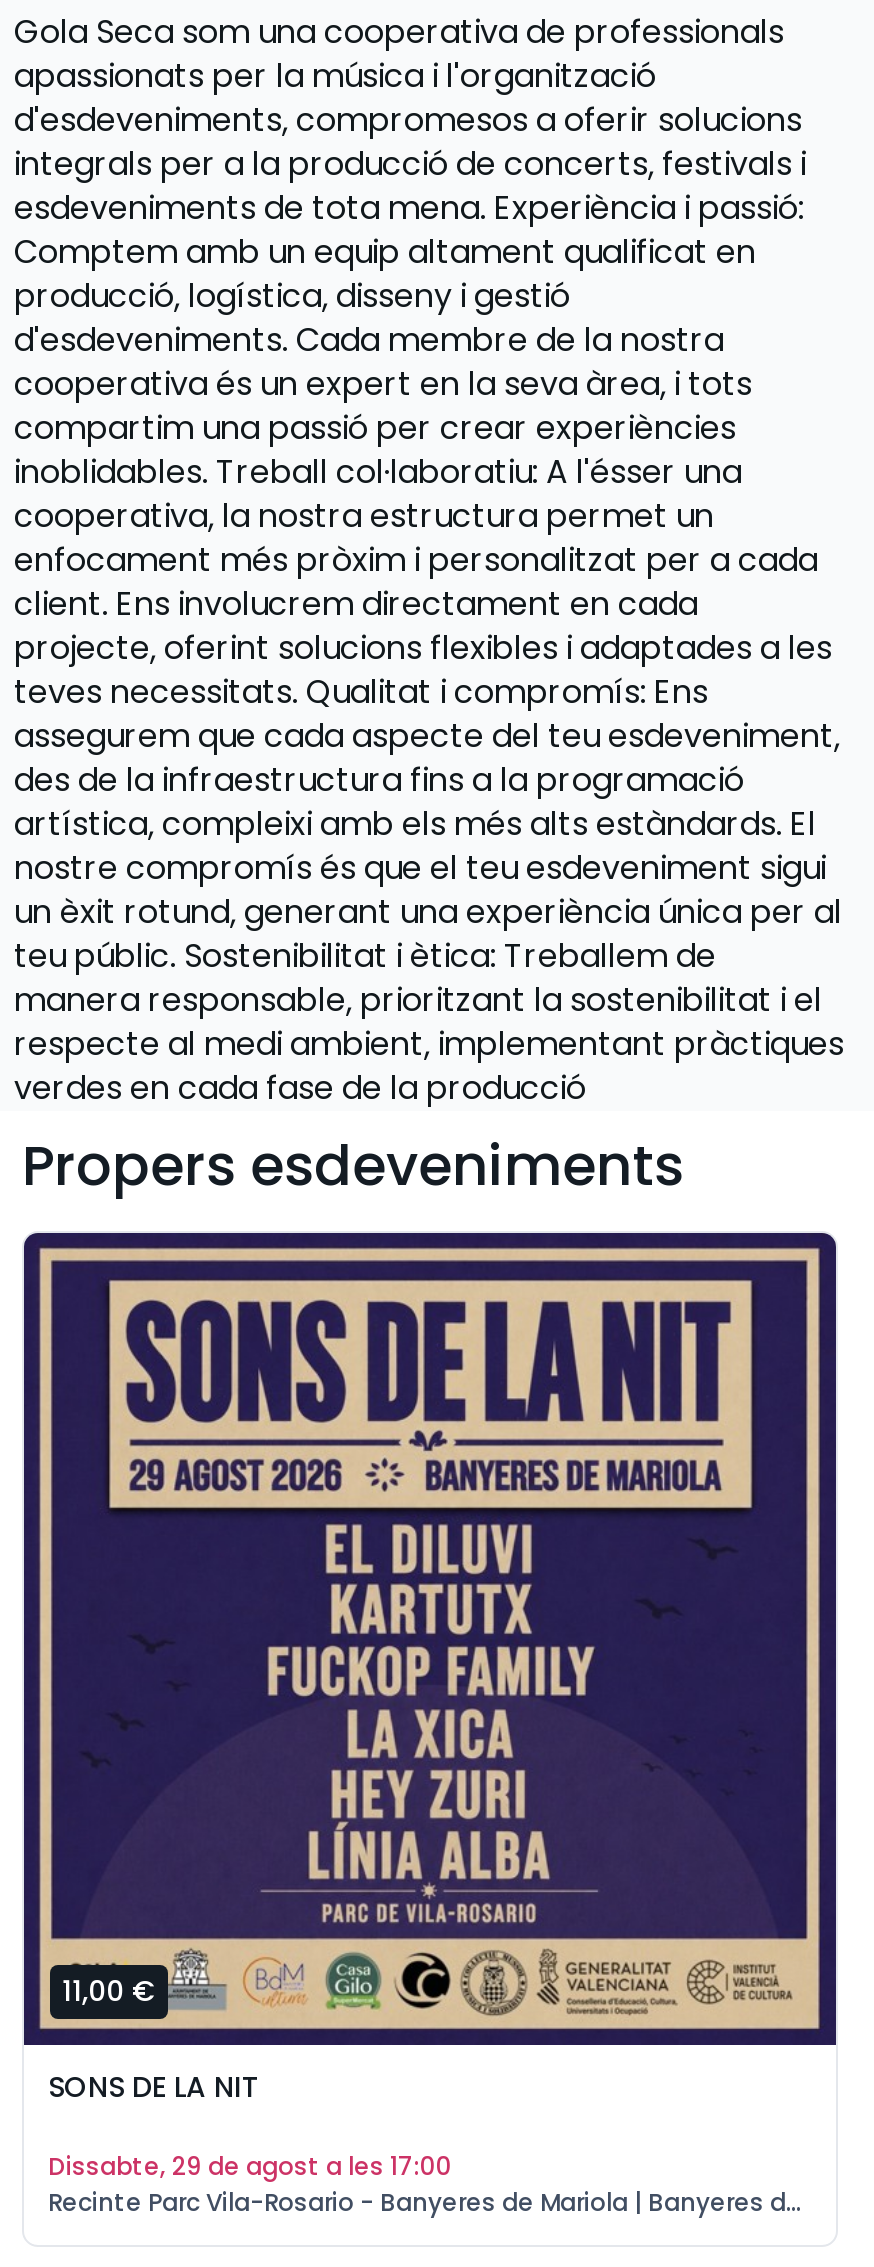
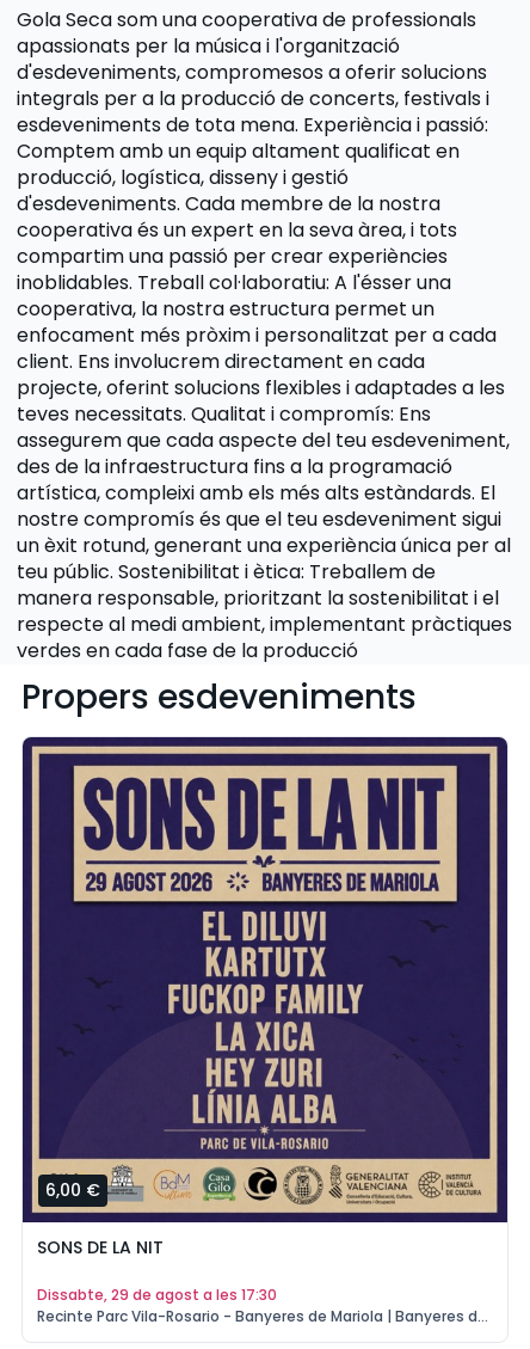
- 11,00 €
+ 6,00 €

- dissabte, 29 de agost a les 17:00
+ dissabte, 29 de agost a les 17:30
